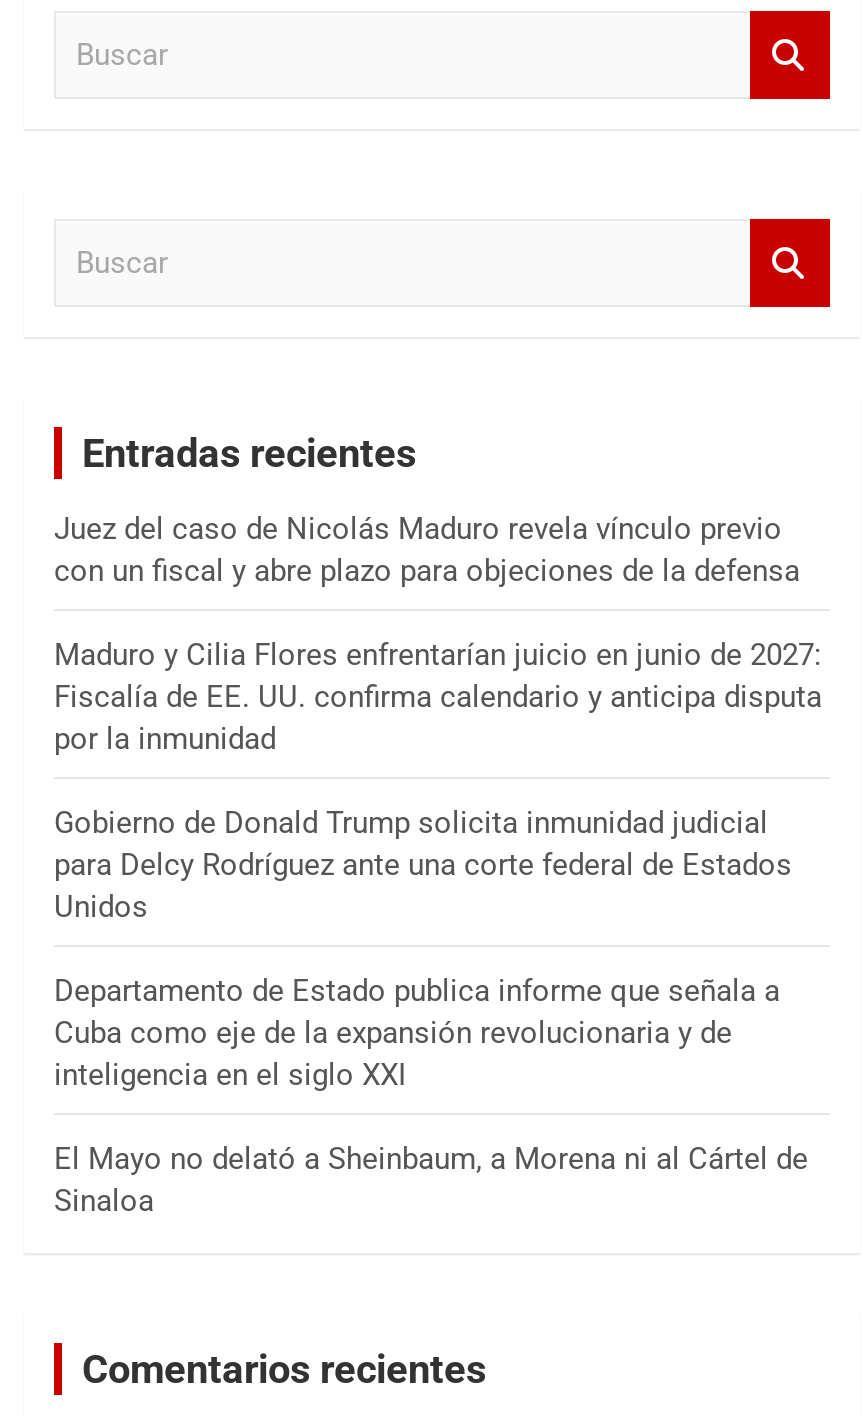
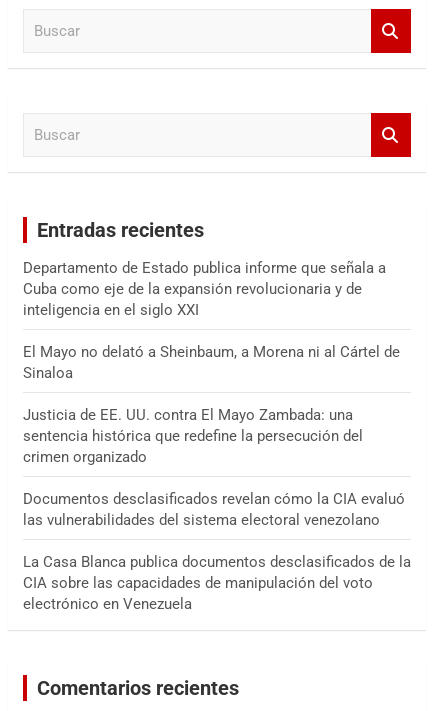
- Juez del caso de Nicolás Maduro revela vínculo previo
- con un fiscal y abre plazo para objeciones de la defensa
- Maduro y Cilia Flores enfrentarían juicio en junio de 2027:
- Fiscalía de EE. UU. confirma calendario y anticipa disputa
- por la inmunidad
- Gobierno de Donald Trump solicita inmunidad judicial
- para Delcy Rodríguez ante una corte federal de Estados
- Unidos

moved up: Departamento de Estado publica informe que señala a | Cuba como eje de la expansión revolucionaria y de | inteligencia en el siglo XXI | El Mayo no delató a Sheinbaum, a Morena ni al Cártel de | Sinaloa

+ Justicia de EE. UU. contra El Mayo Zambada: una
+ sentencia histórica que redefine la persecución del
+ crimen organizado
+ Documentos desclasificados revelan cómo la CIA evaluó
+ las vulnerabilidades del sistema electoral venezolano
+ La Casa Blanca publica documentos desclasificados de la
+ CIA sobre las capacidades de manipulación del voto
+ electrónico en Venezuela
